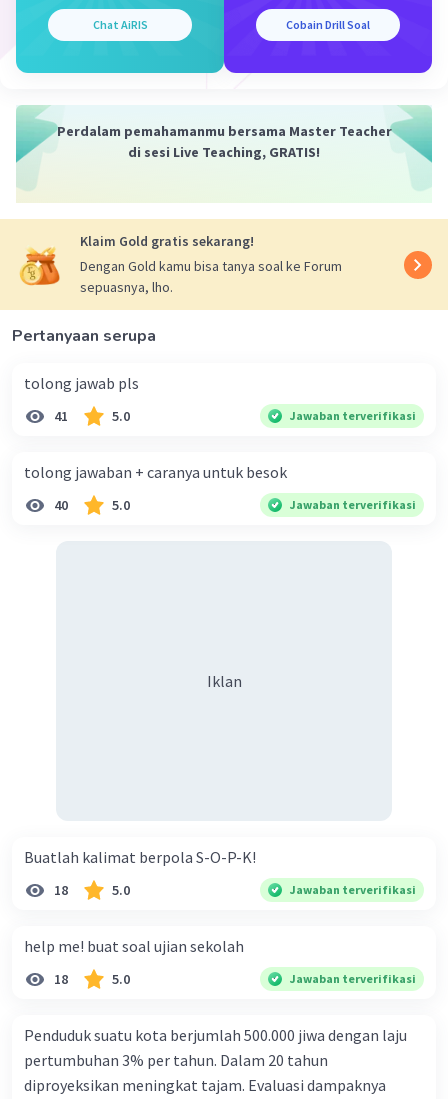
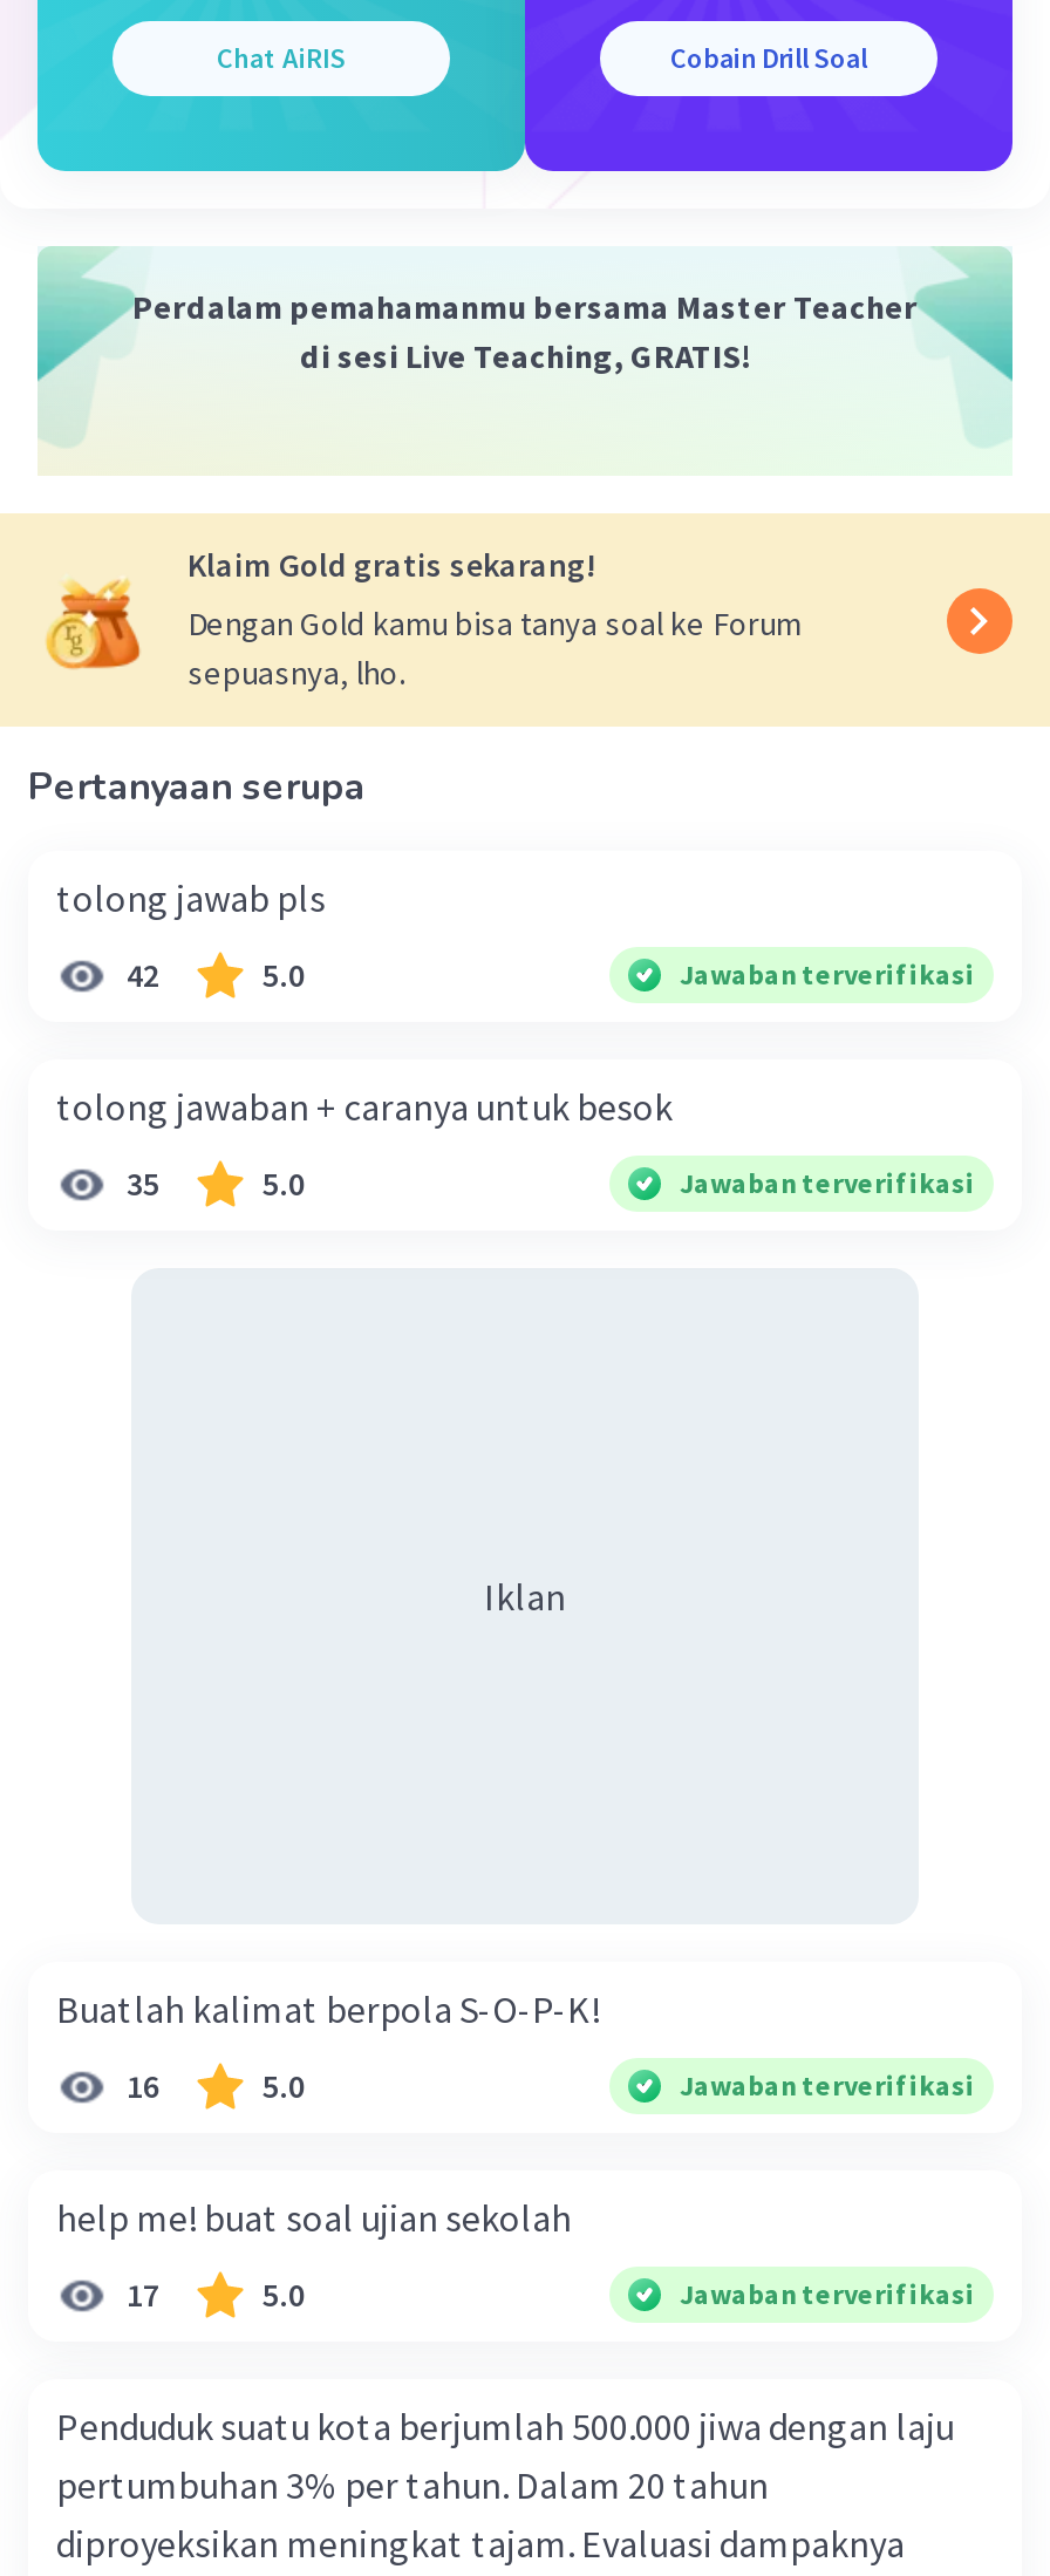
- 41
+ 42

- 40
+ 35

- 18
+ 16

- 18
+ 17
